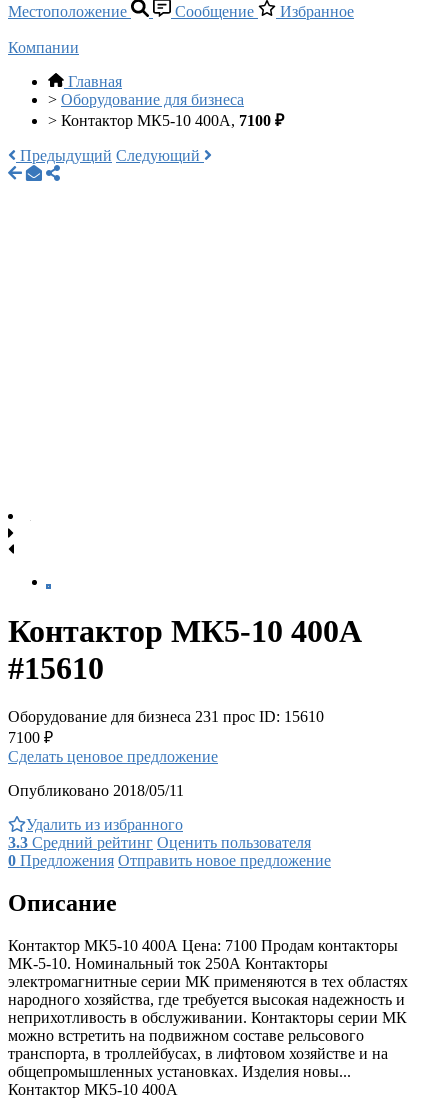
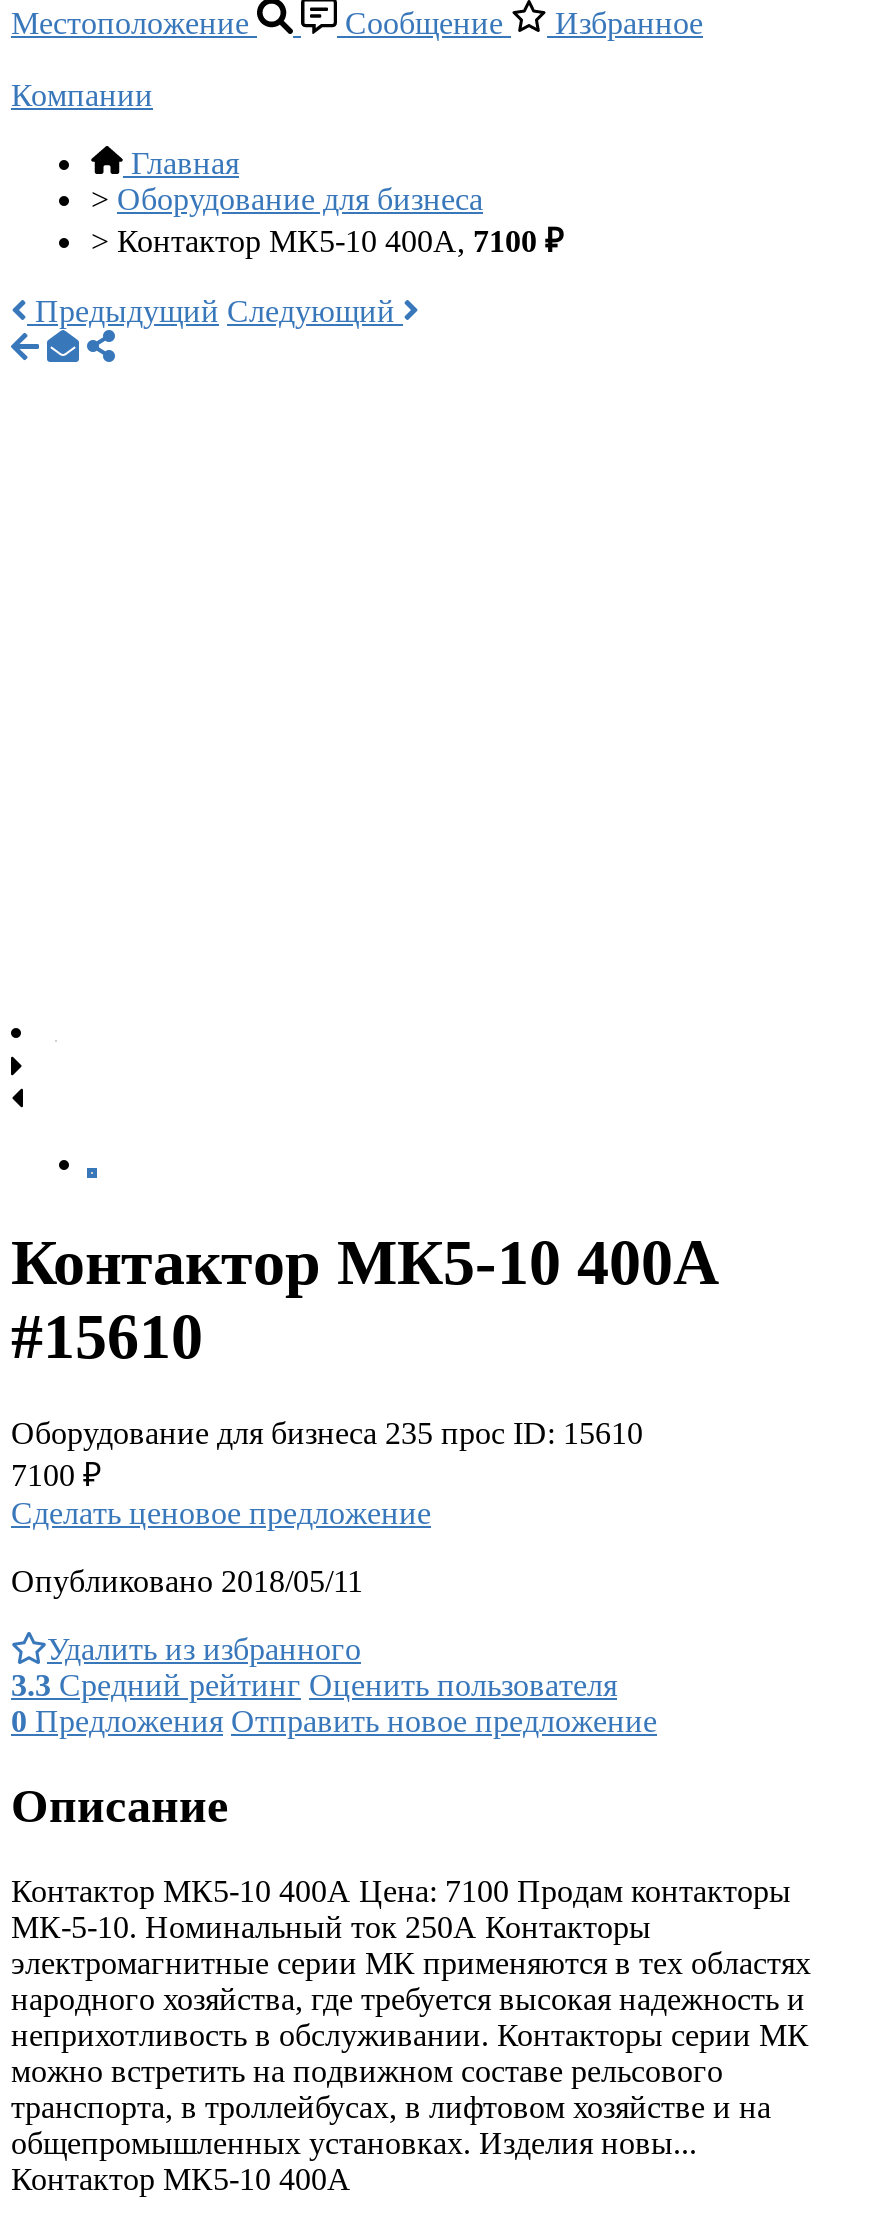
- Оборудование для бизнеса 231 прос ID: 15610
+ Оборудование для бизнеса 235 прос ID: 15610
